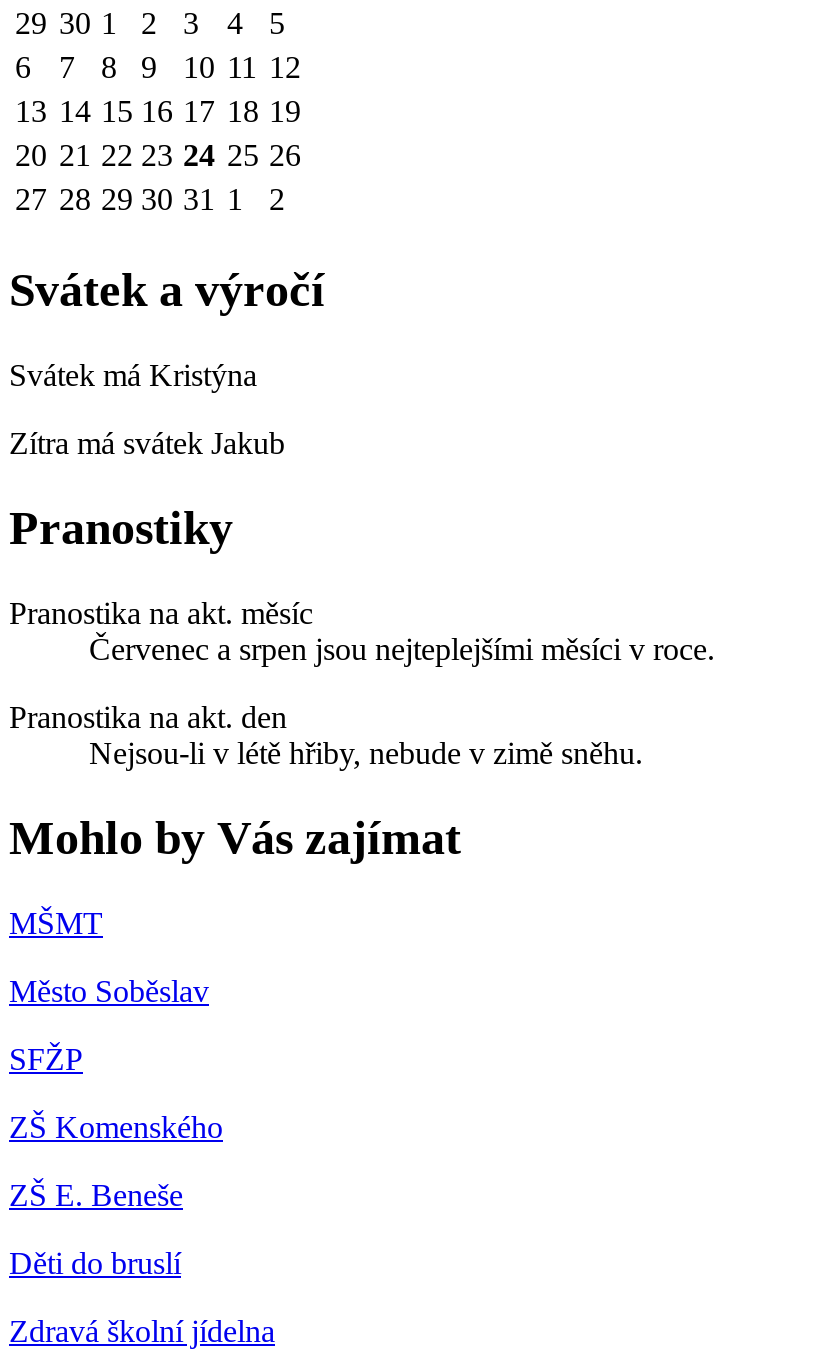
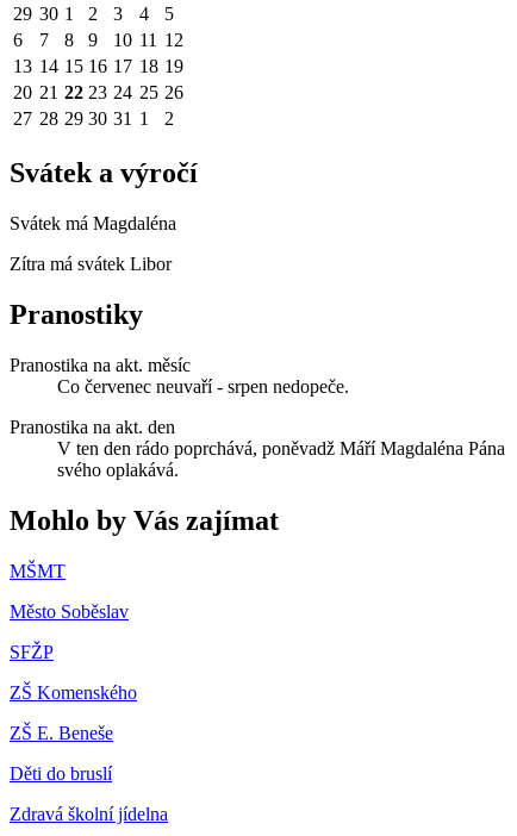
- Svátek má Kristýna
+ Svátek má Magdaléna

- Zítra má svátek Jakub
+ Zítra má svátek Libor

- Červenec a srpen jsou nejteplejšími měsíci v roce.
+ Co červenec neuvaří - srpen nedopeče.

- Nejsou-li v létě hřiby, nebude v zimě sněhu.
+ V ten den rádo poprchává, poněvadž Máří Magdaléna Pána
+ svého oplakává.
